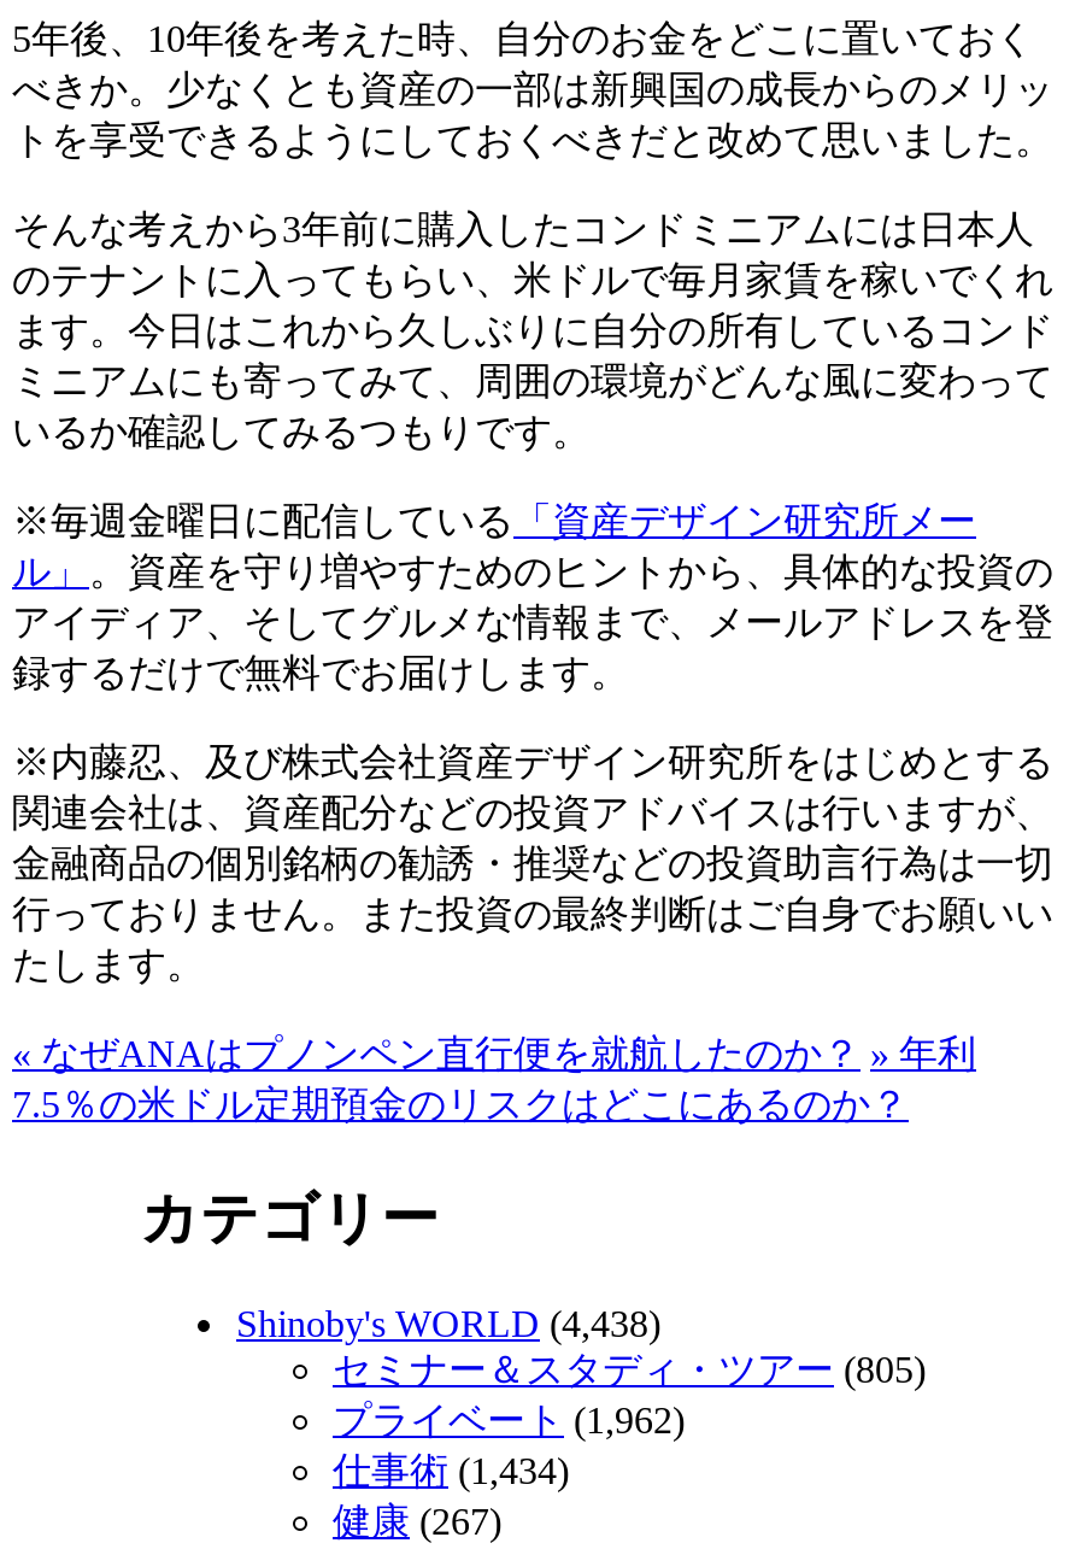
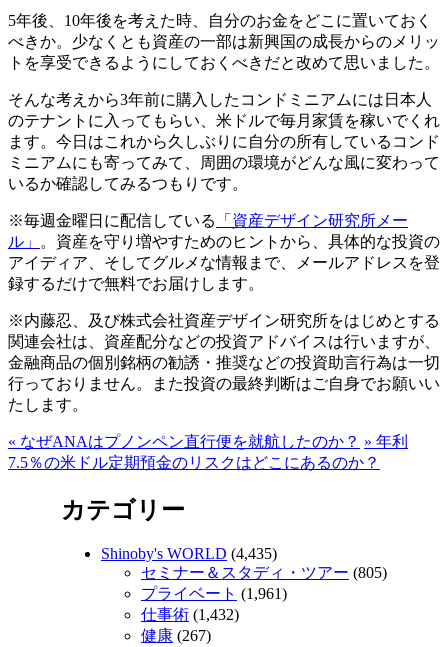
- Shinoby's WORLD (4,438)
+ Shinoby's WORLD (4,435)

- プライベート(1,962)
+ プライベート(1,961)

- 仕事術(1,434)
+ 仕事術(1,432)
